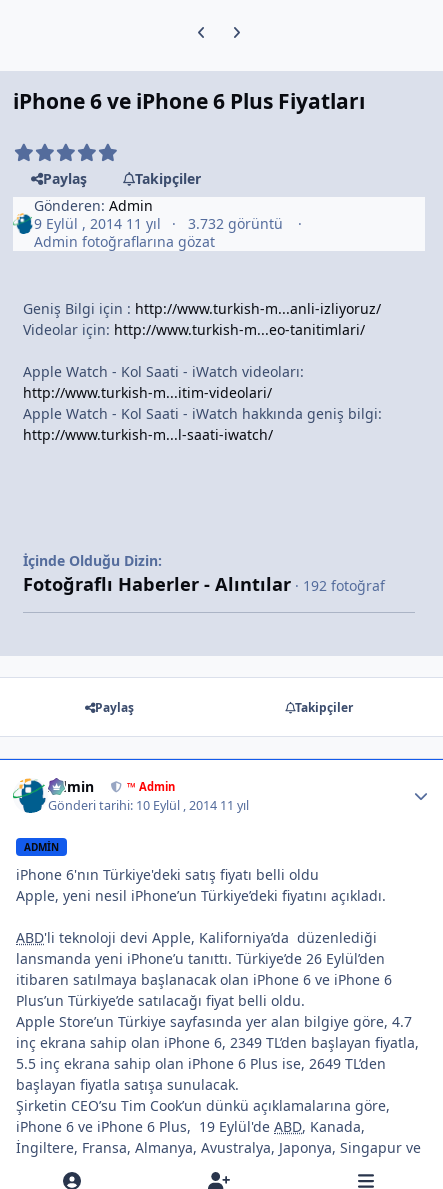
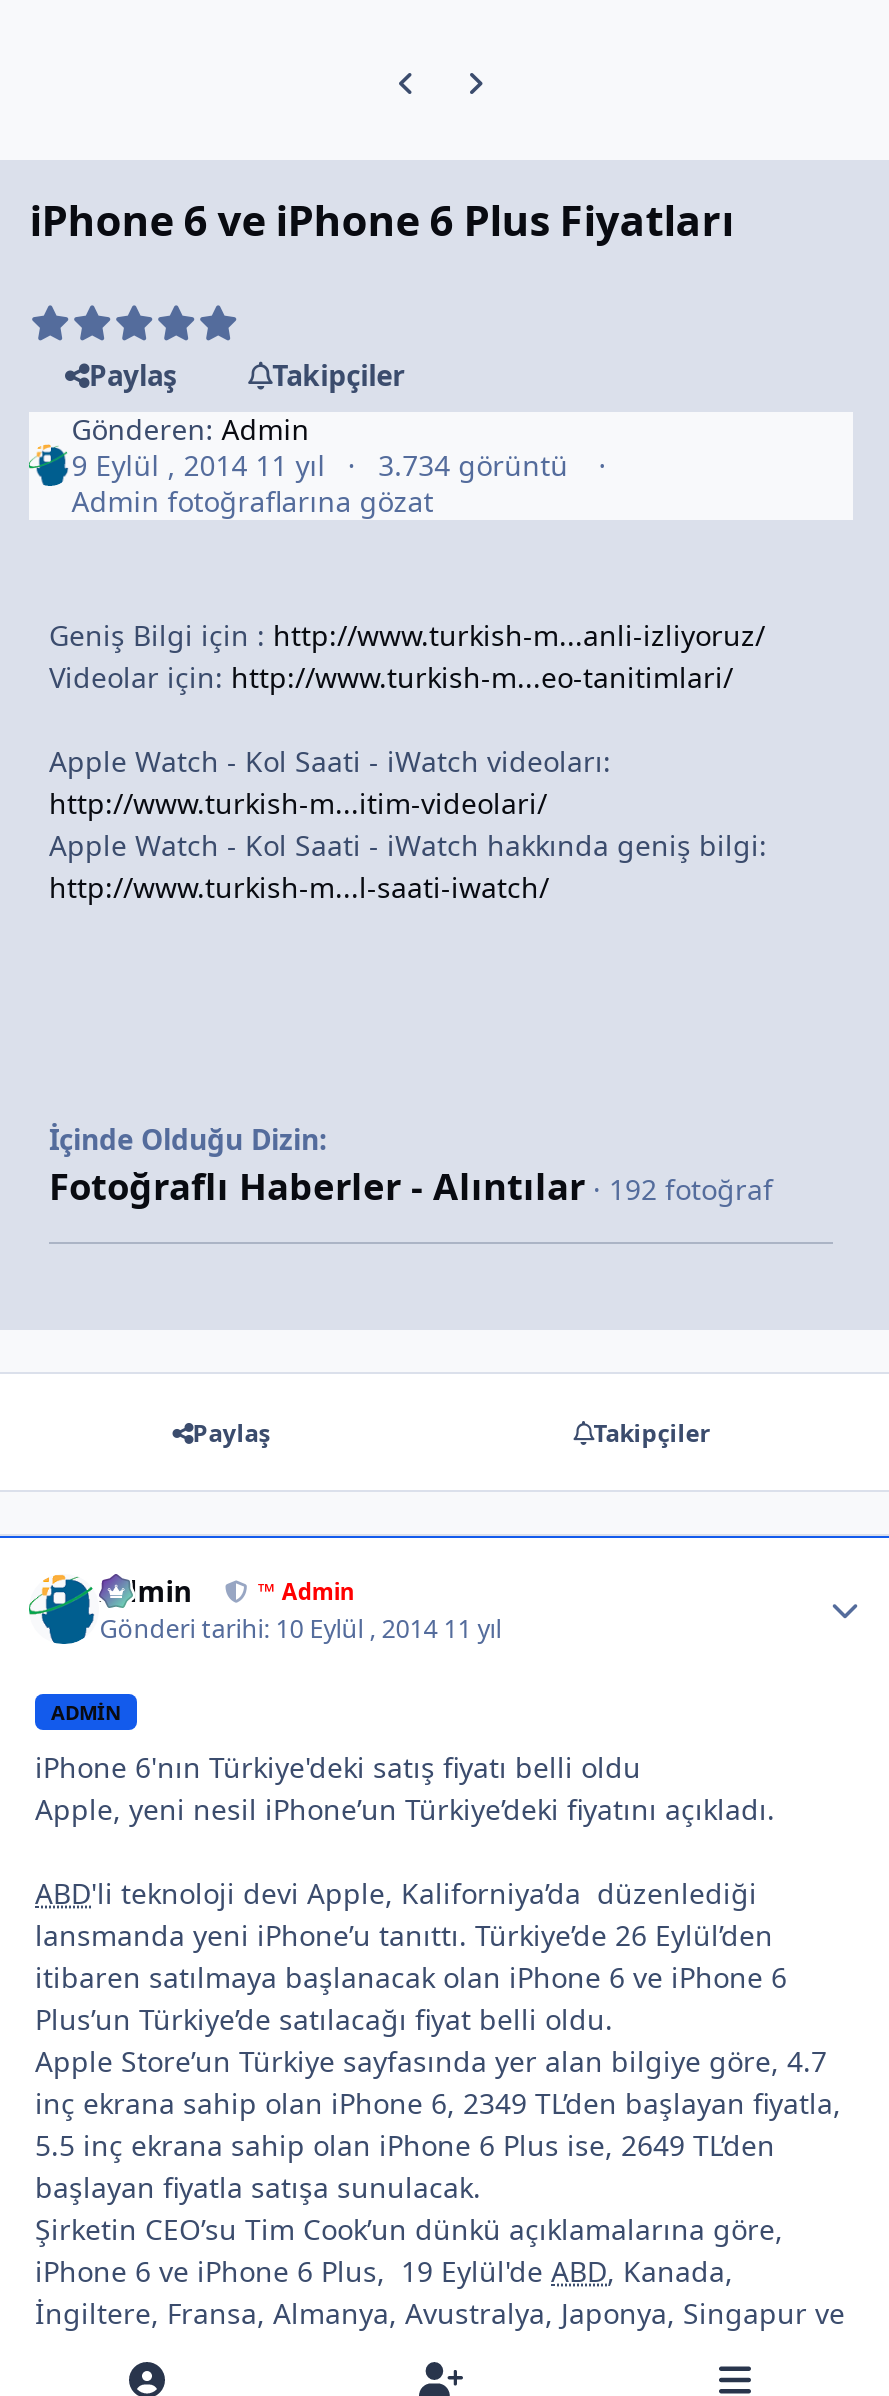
- 9 Eylül , 2014 11 yıl 3.732 görüntü
+ 9 Eylül , 2014 11 yıl 3.734 görüntü
